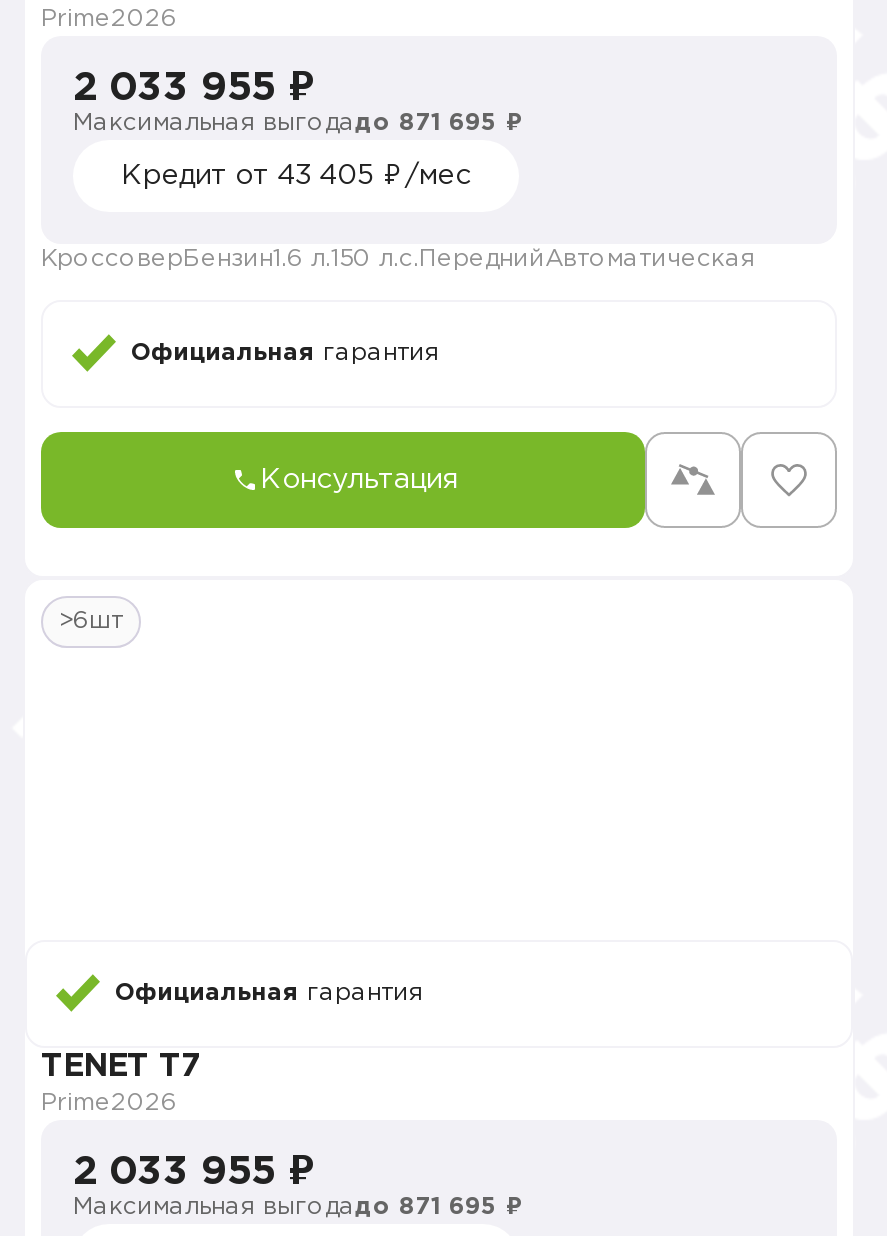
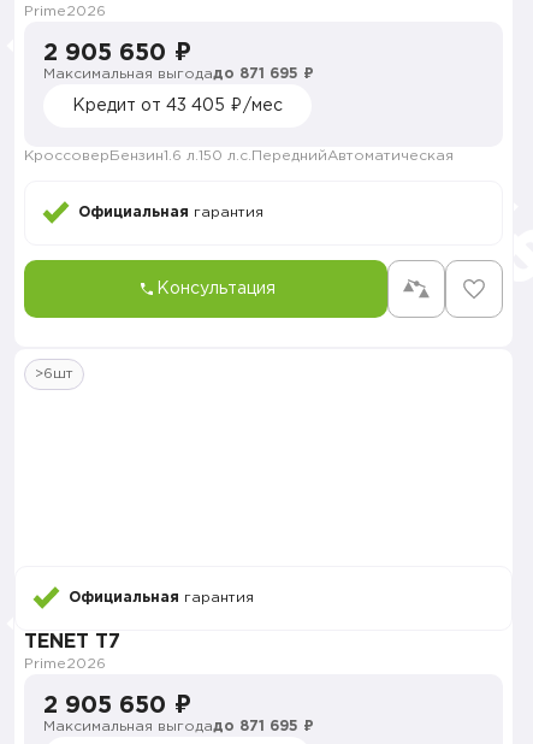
- 2 033 955 ₽
+ 2 905 650 ₽

- 2 033 955 ₽
+ 2 905 650 ₽
